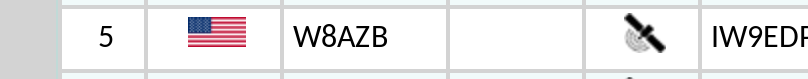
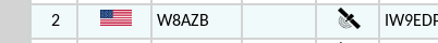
- 5
+ 2
